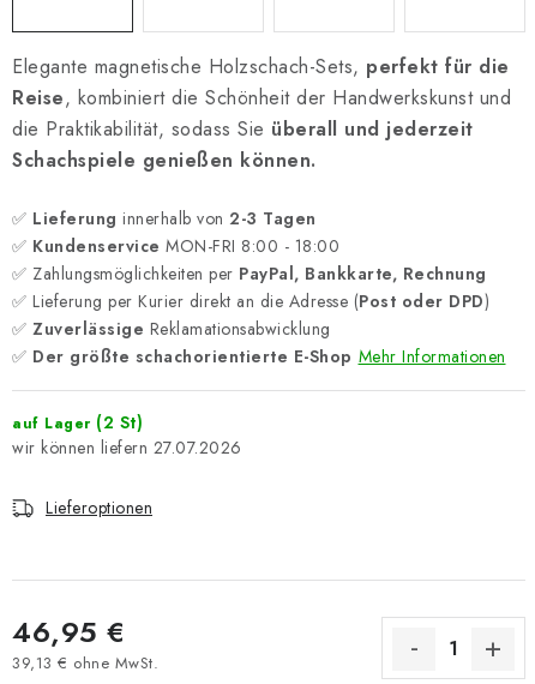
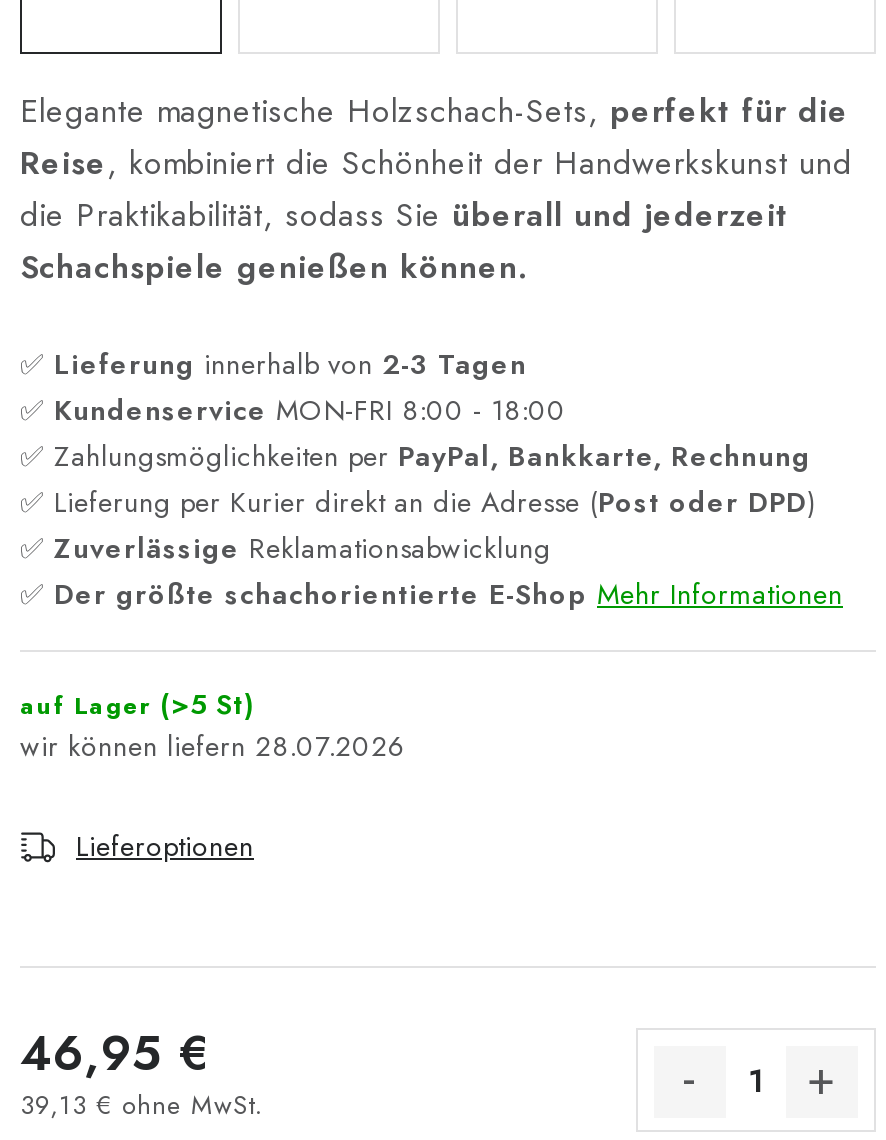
- auf Lager (2 St)
+ auf Lager (>5 St)

- 27.07.2026
+ 28.07.2026
